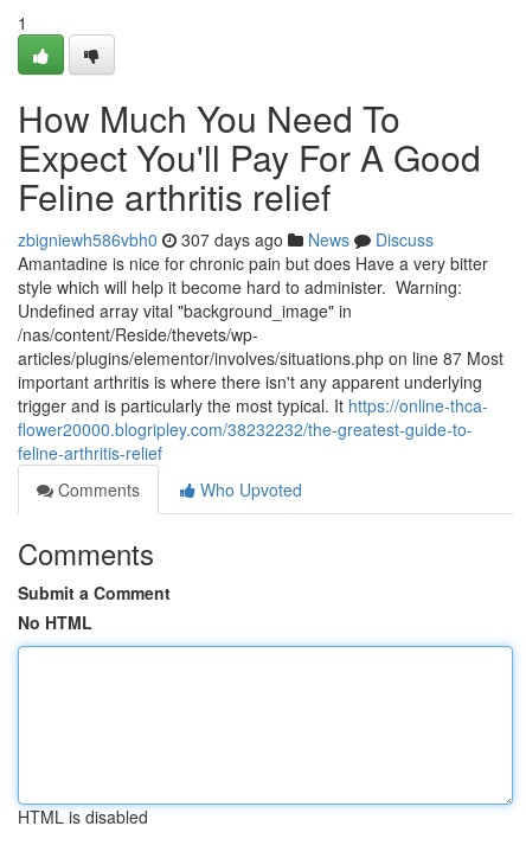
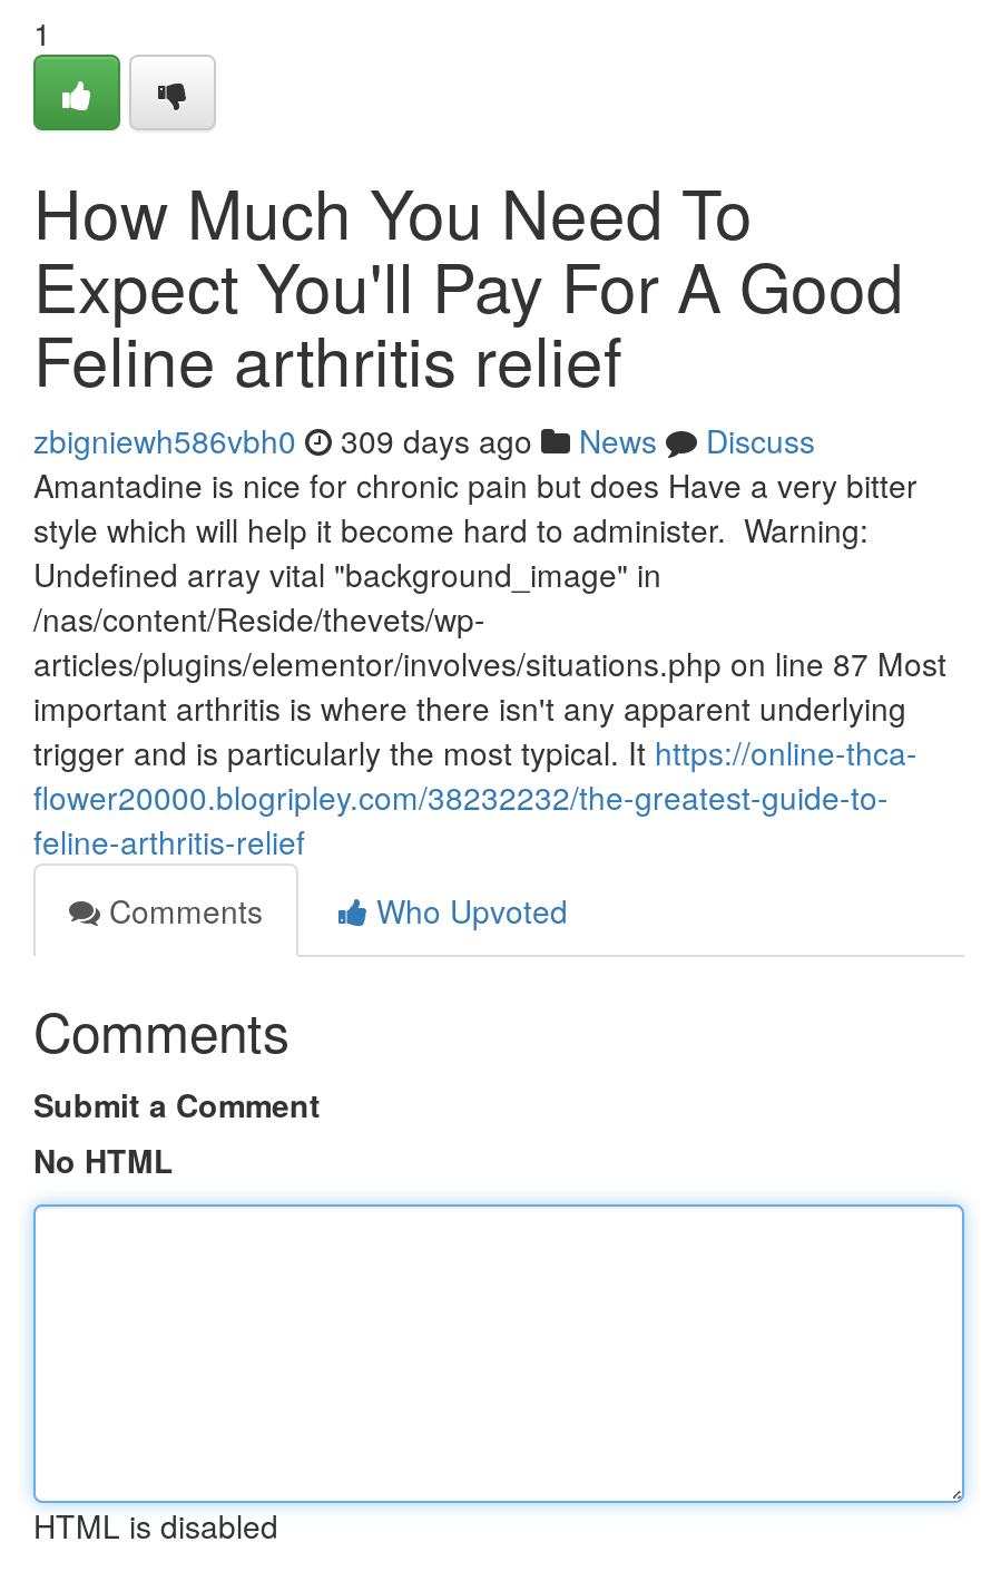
- zbigniewh586vbh0 307 days ago News Discuss
+ zbigniewh586vbh0 309 days ago News Discuss
